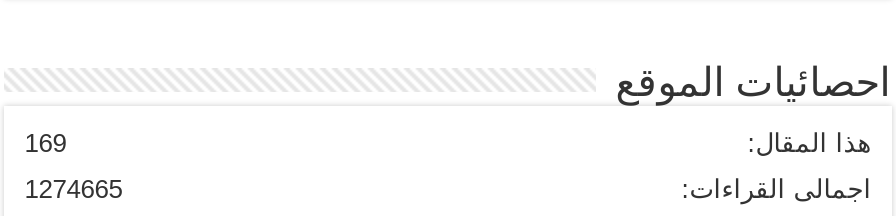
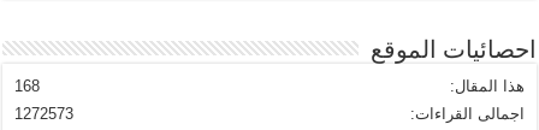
- 169
+ 168

- 1274665
+ 1272573
